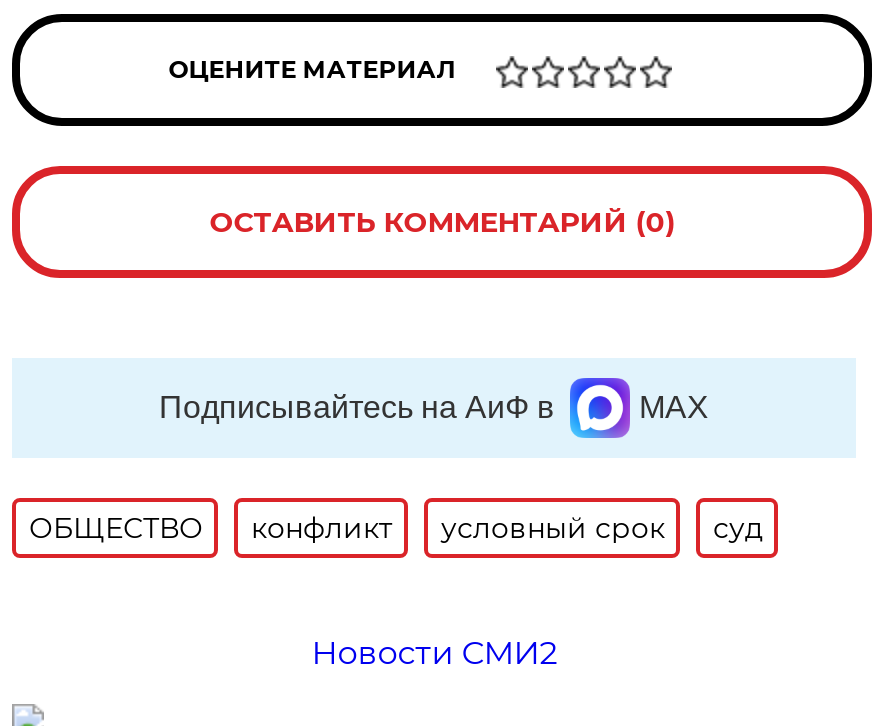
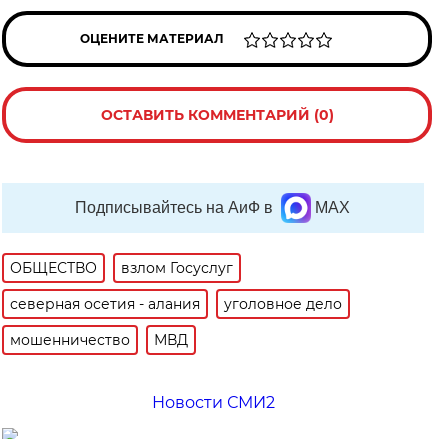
- конфликт
- условный срок
- суд
+ взлом Госуслуг
+ северная осетия - алания
+ уголовное дело
+ мошенничество
+ МВД
